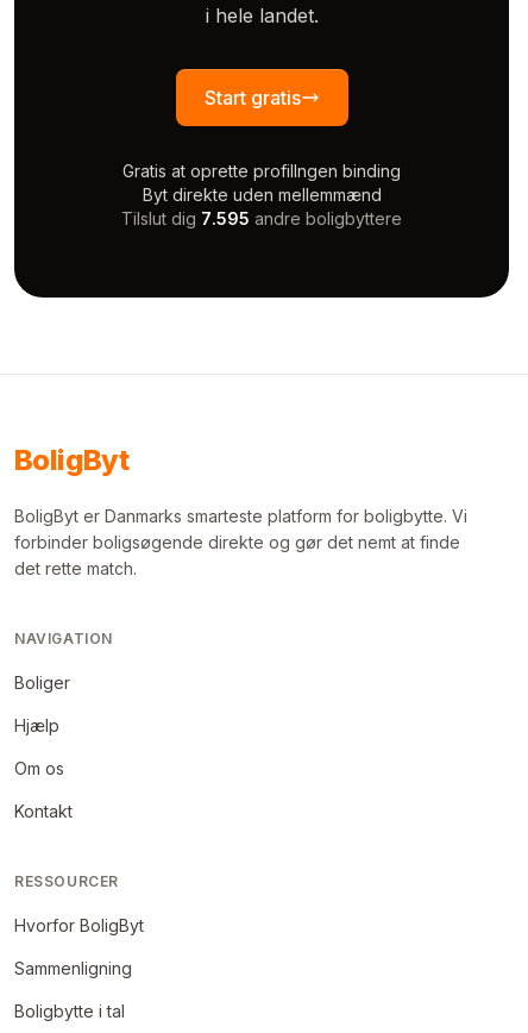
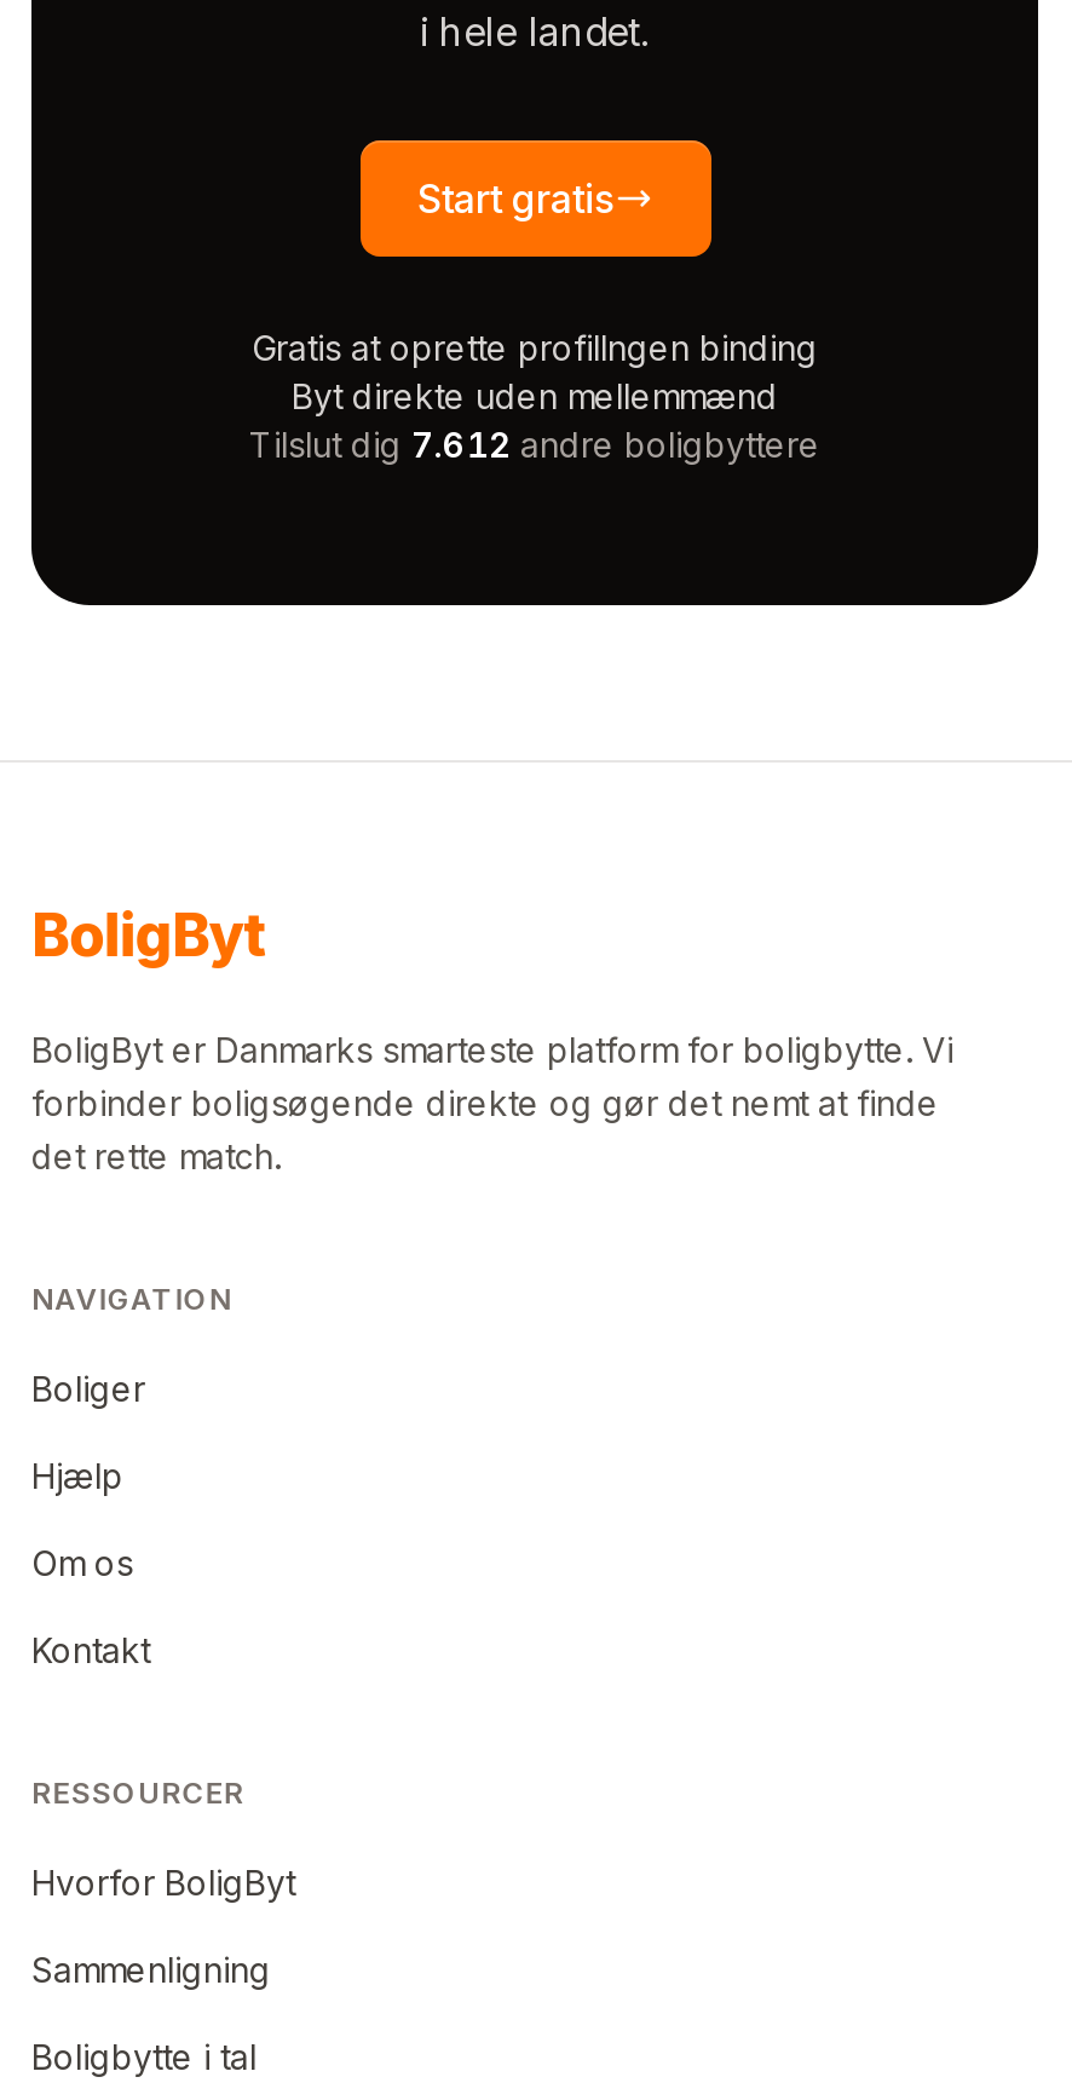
- Tilslut dig 7.595 andre boligbyttere
+ Tilslut dig 7.612 andre boligbyttere
